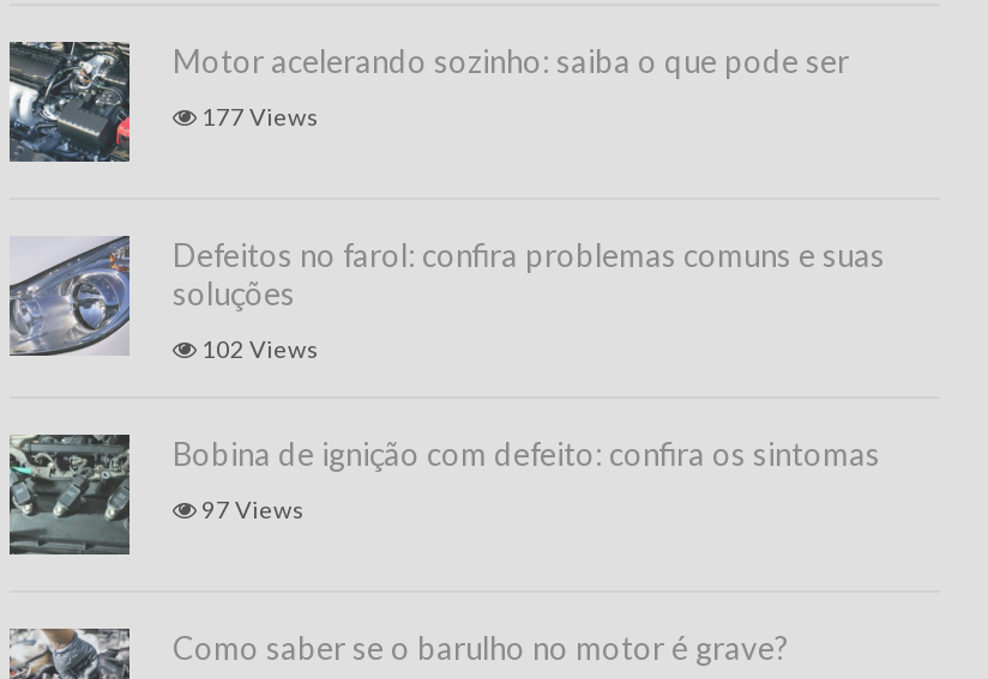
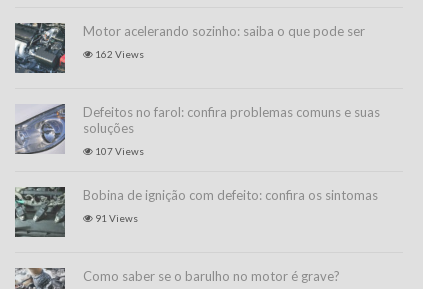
- 177 Views
+ 162 Views

- 102 Views
+ 107 Views

- 97 Views
+ 91 Views
